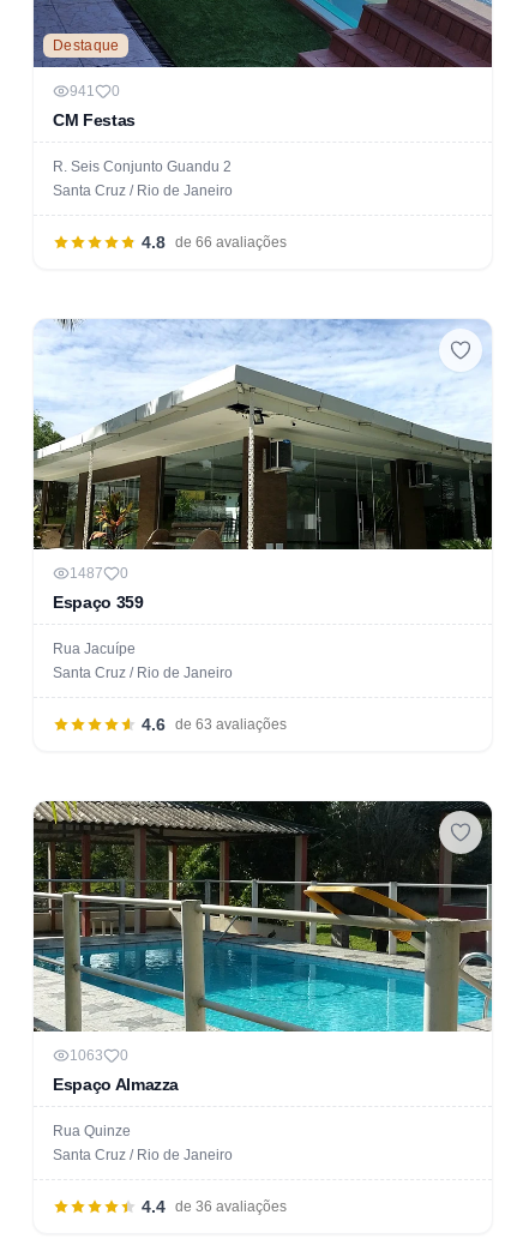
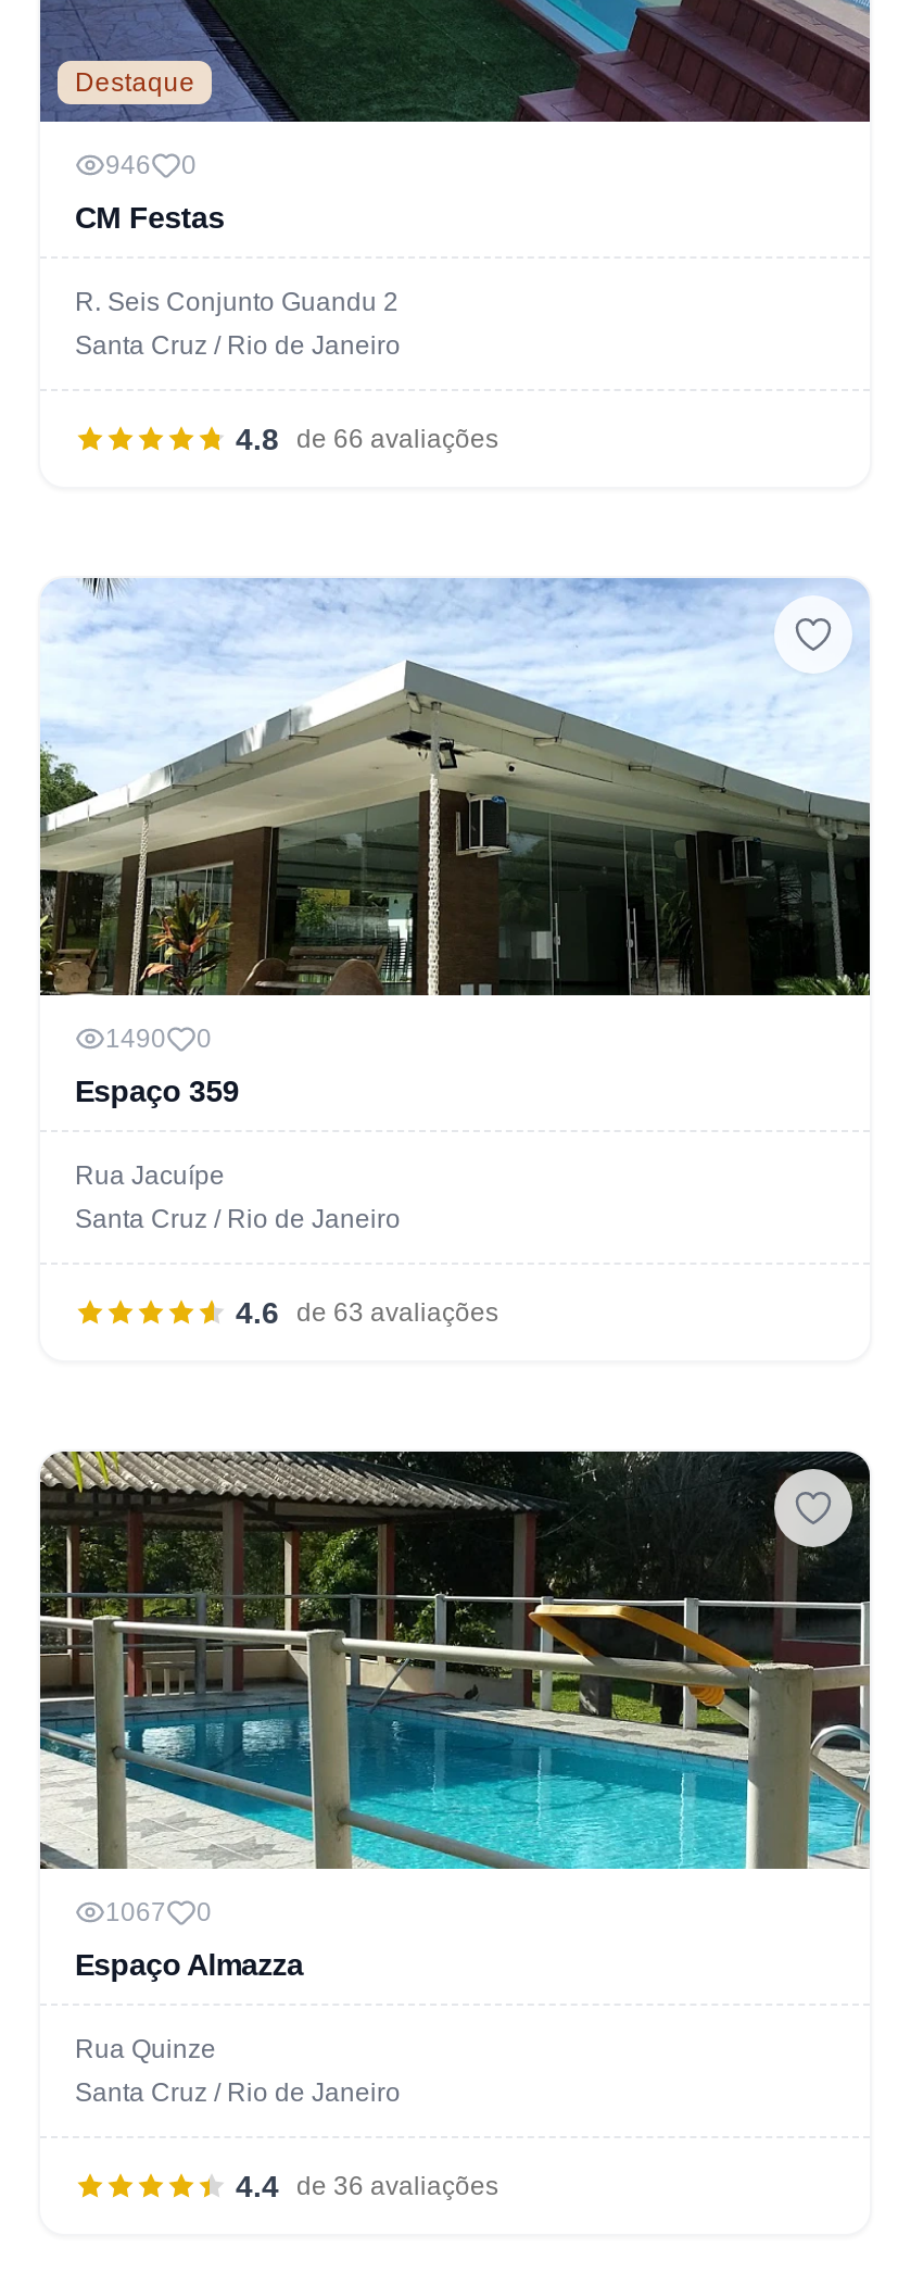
- 941 0
+ 946 0

- 1487 0
+ 1490 0

- 1063 0
+ 1067 0
